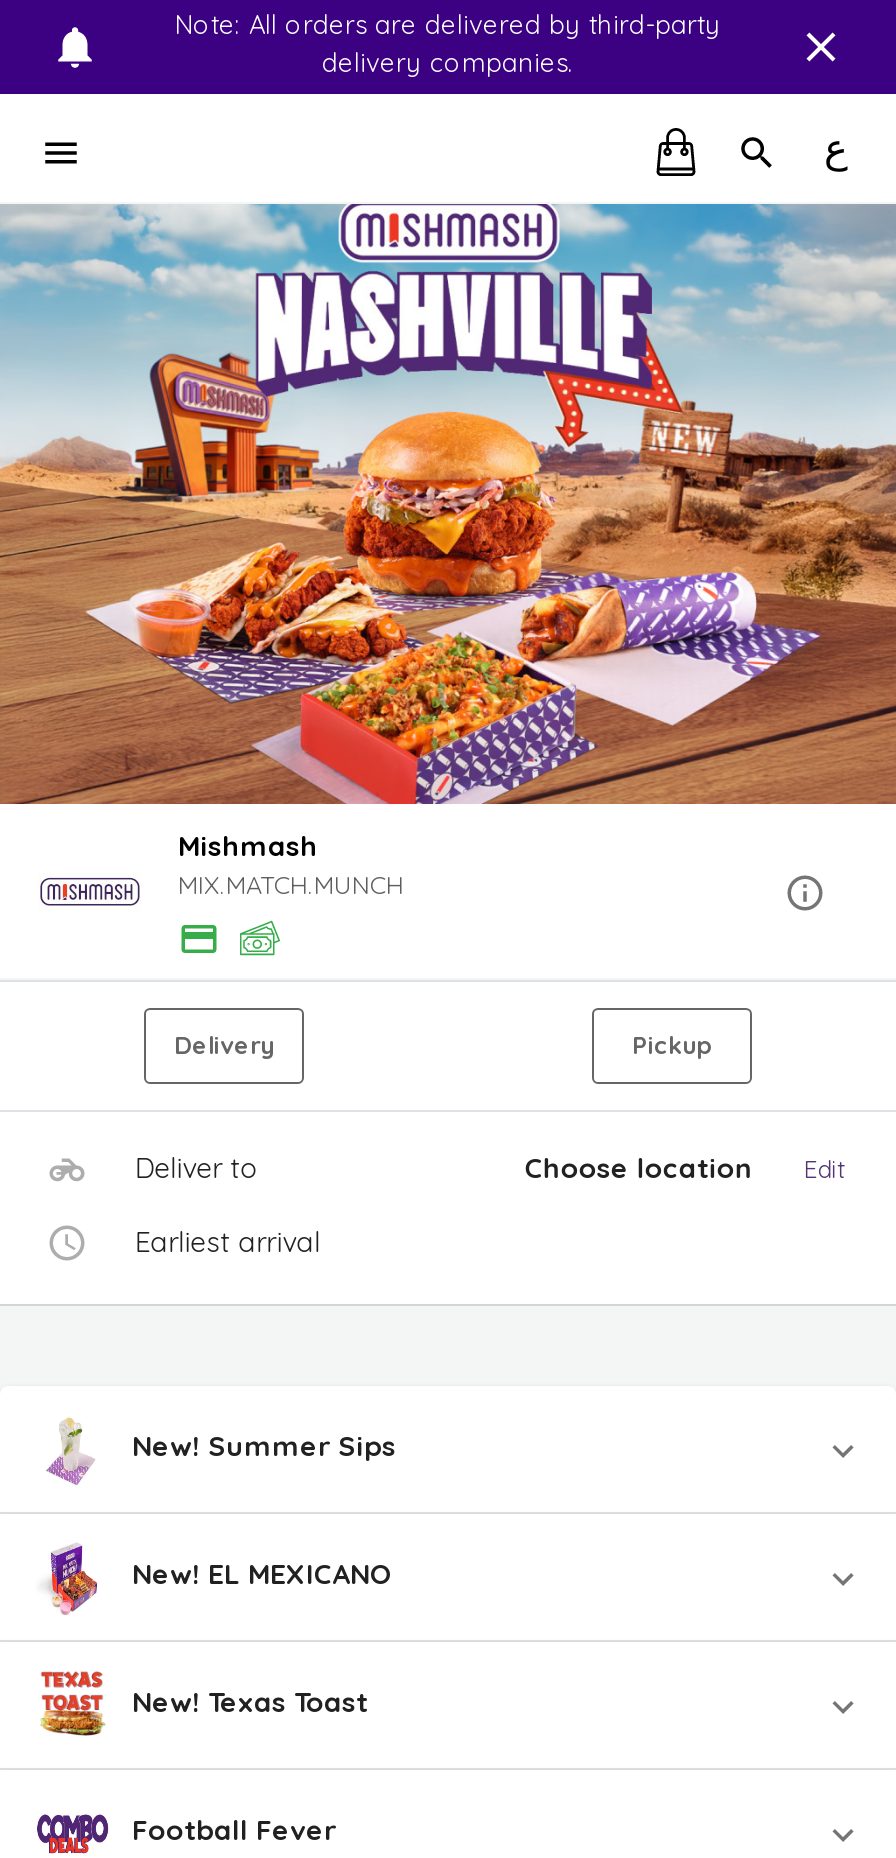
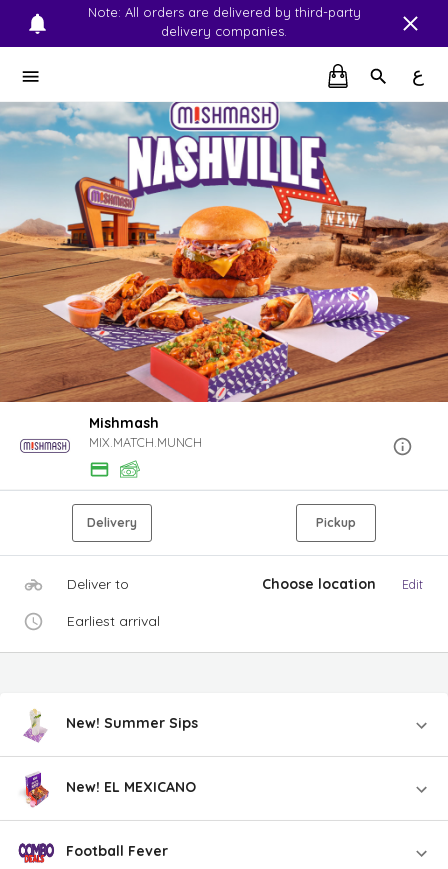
- [image]
- New! Texas Toast
